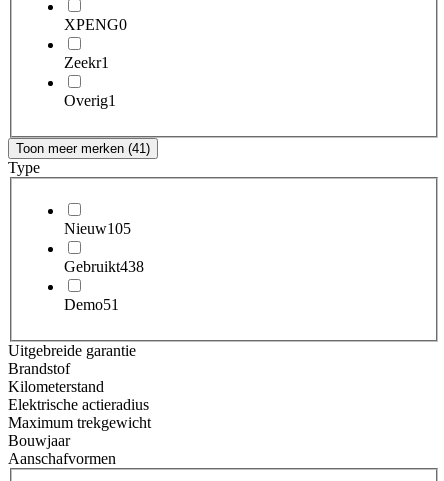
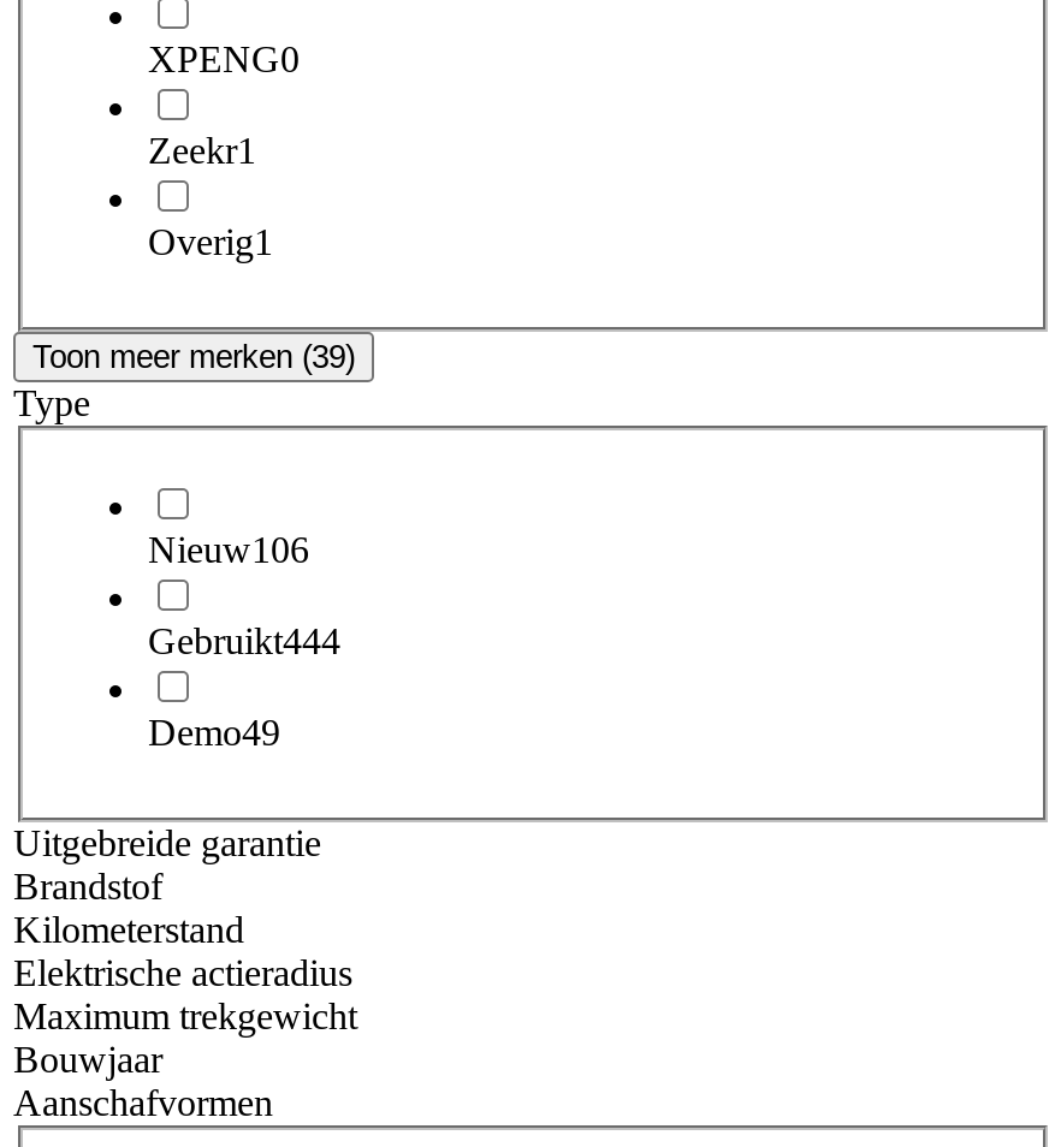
- Toon meer merken (41)
+ Toon meer merken (39)

- Nieuw105
+ Nieuw106

- Gebruikt438
+ Gebruikt444

- Demo51
+ Demo49
